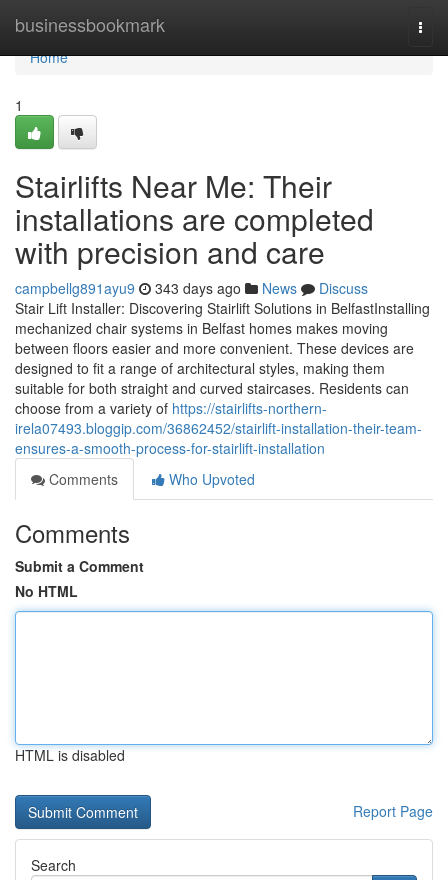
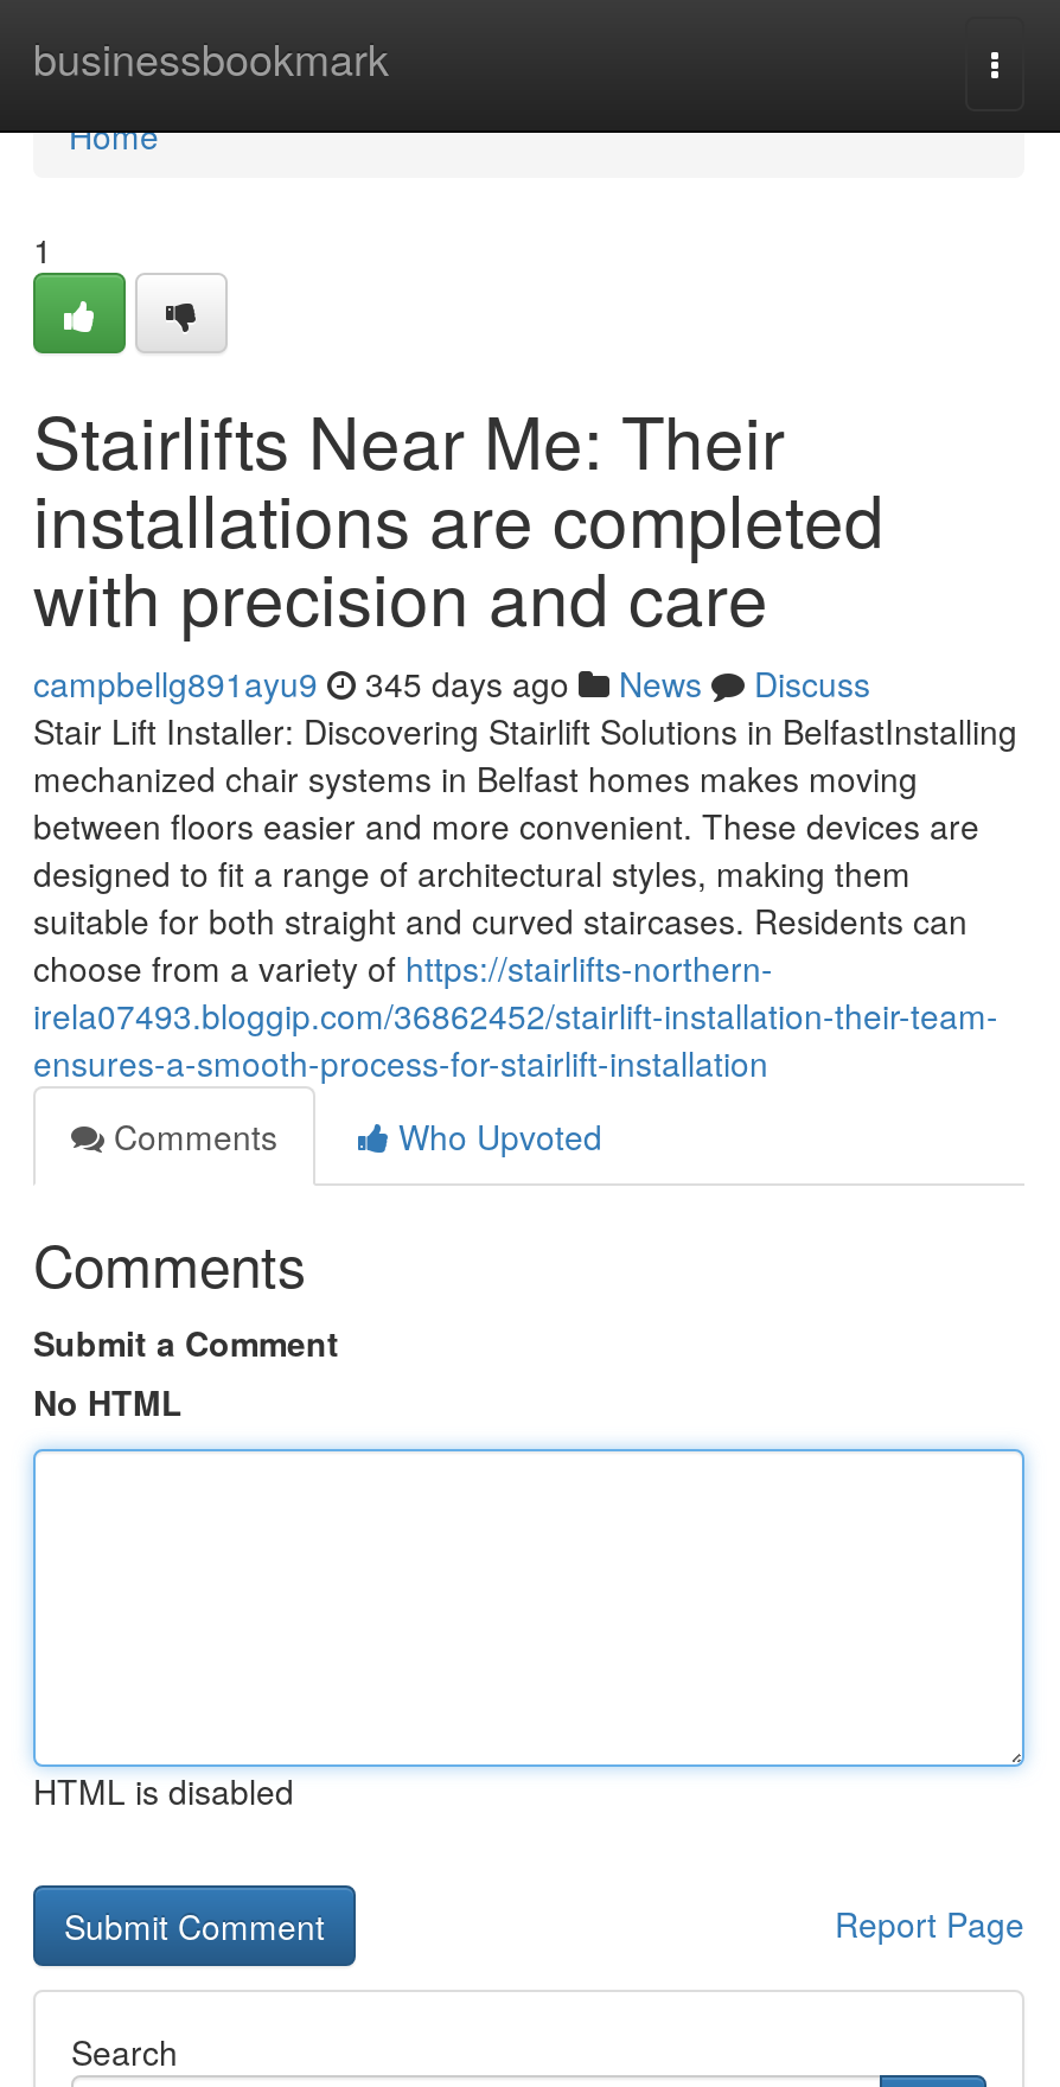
- campbellg891ayu9 343 days ago News Discuss
+ campbellg891ayu9 345 days ago News Discuss
